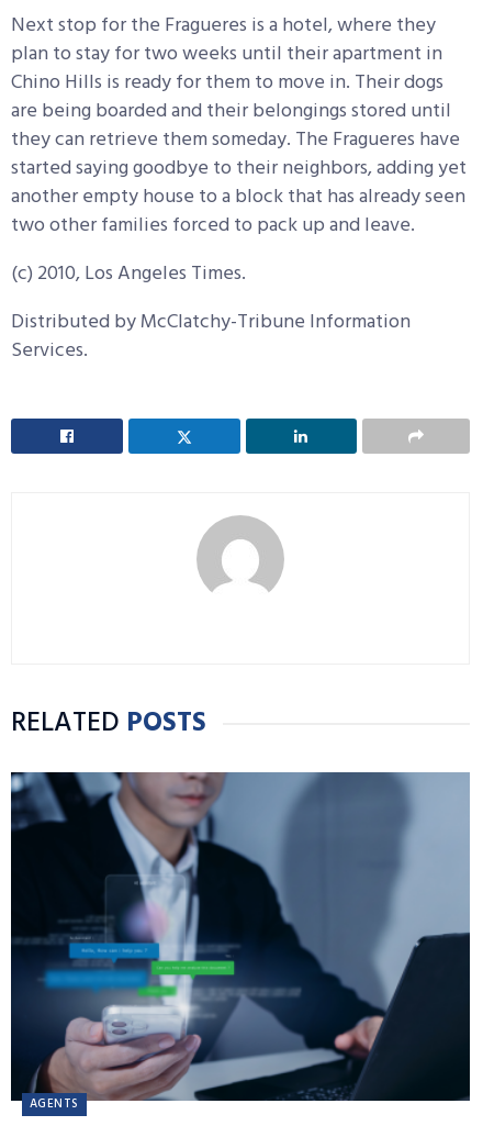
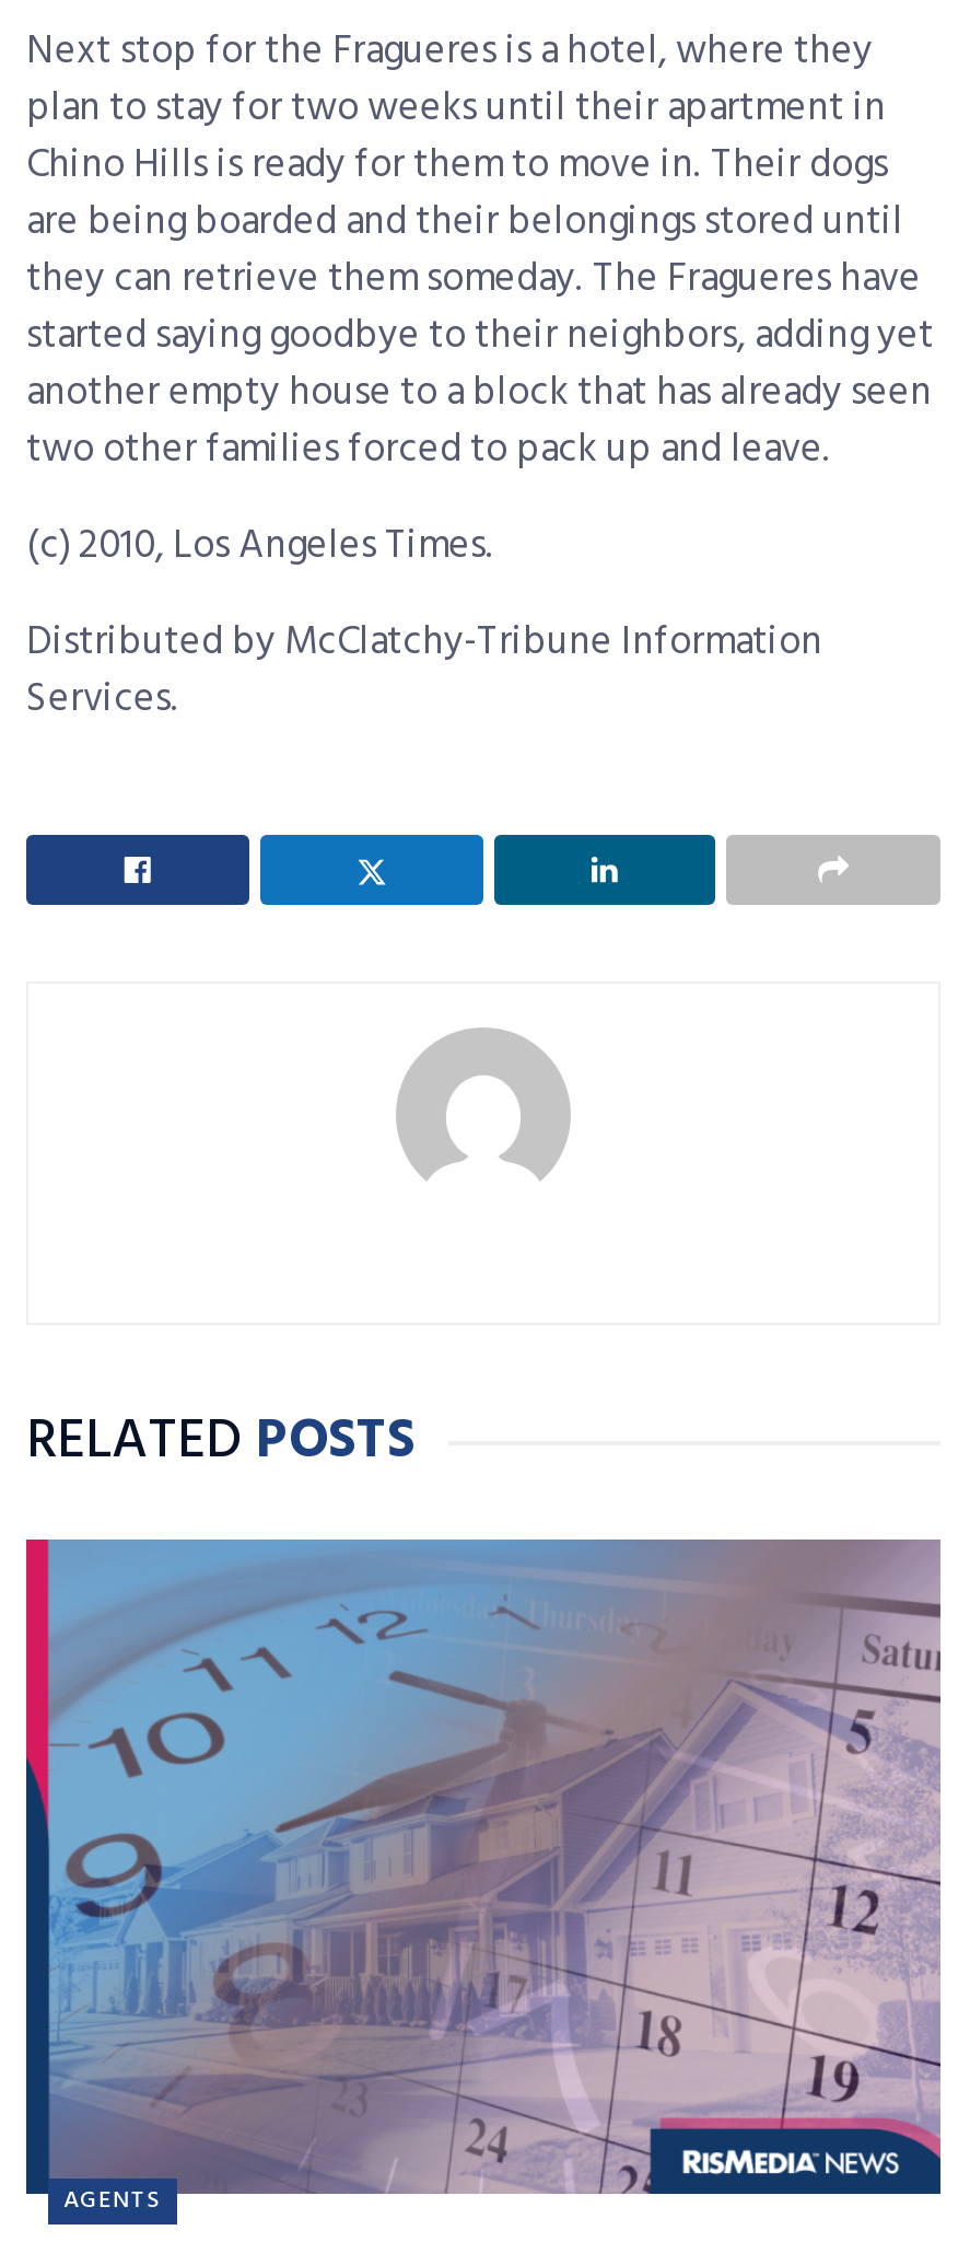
- [image]
+ [image]
